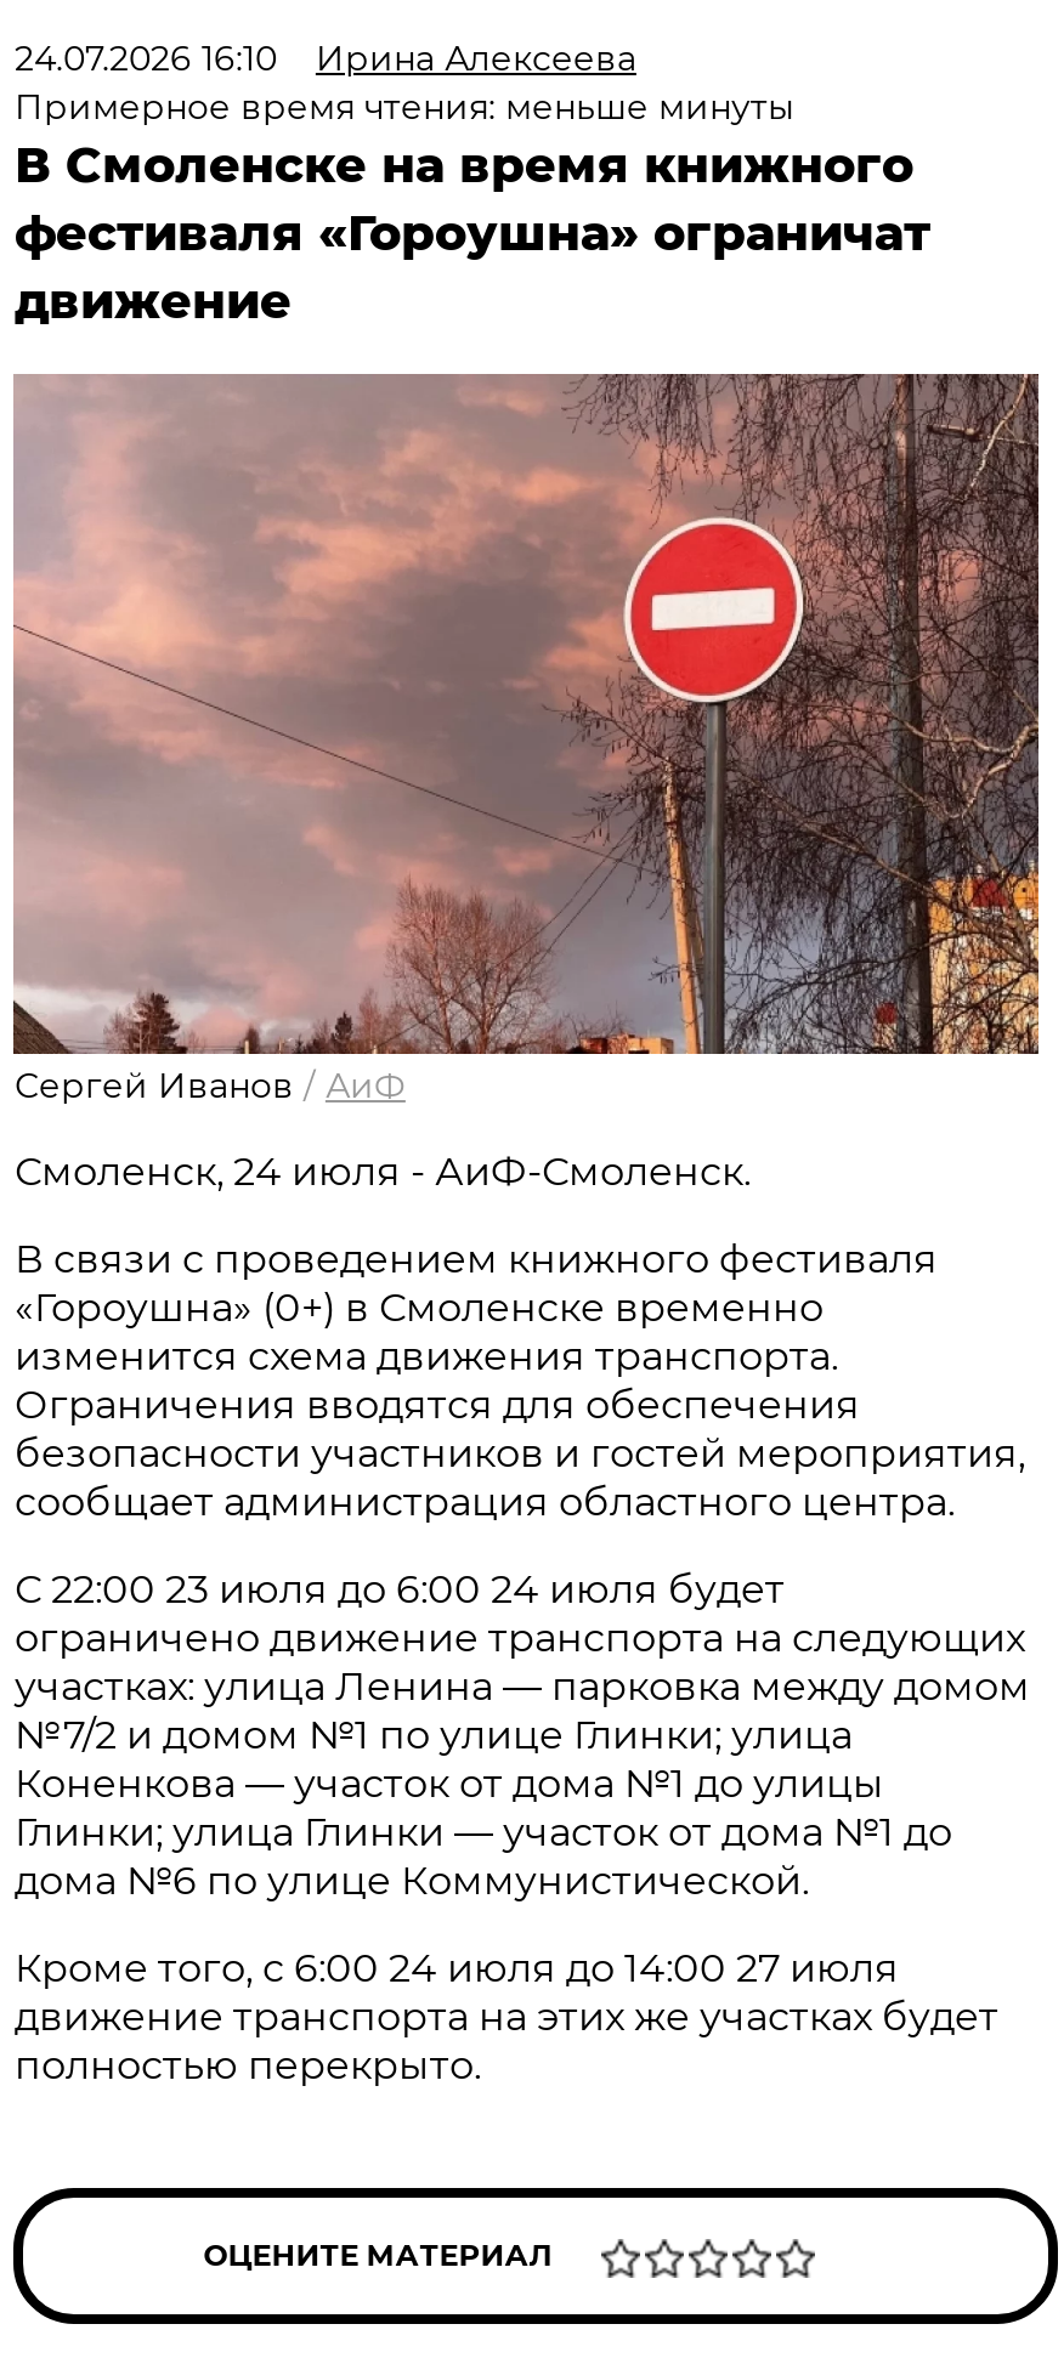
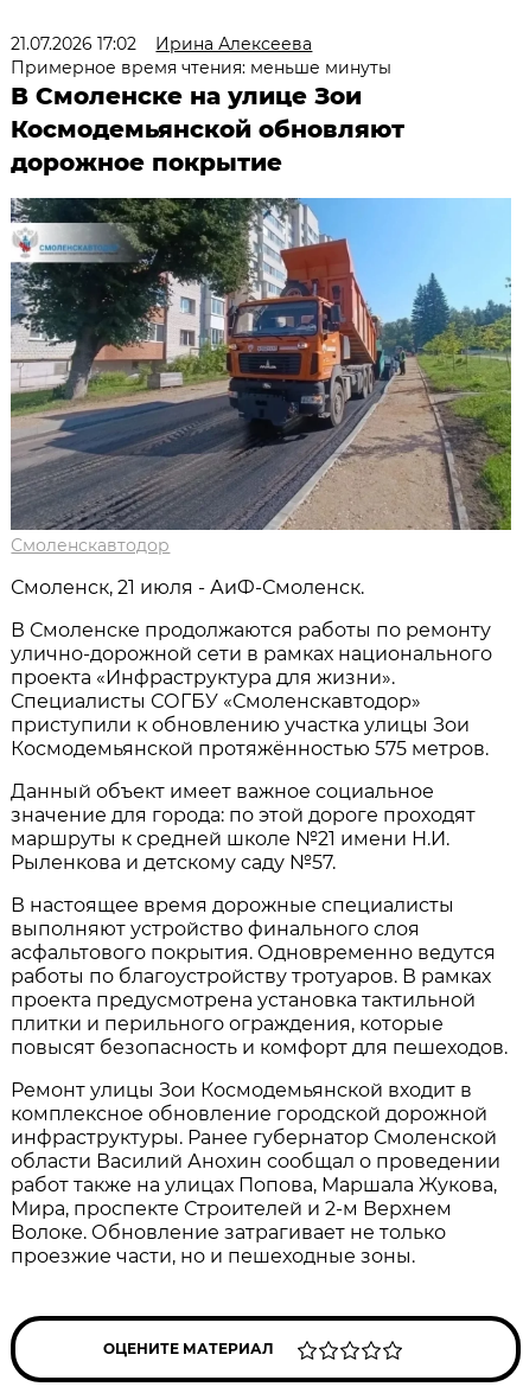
- 24.07.2026 16:10 Ирина Алексеева
+ 21.07.2026 17:02 Ирина Алексеева

- В Смоленске на время книжного
- фестиваля «Гороушна» ограничат
- движение
+ В Смоленске на улице Зои
+ Космодемьянской обновляют
+ дорожное покрытие

- [image]
- Сергей Иванов / АиФ
- Смоленск, 24 июля - АиФ-Смоленск.
- В связи с проведением книжного фестиваля
- «Гороушна» (0+) в Смоленске временно
- изменится схема движения транспорта.
- Ограничения вводятся для обеспечения
- безопасности участников и гостей мероприятия,
- сообщает администрация областного центра.
- С 22:00 23 июля до 6:00 24 июля будет
- ограничено движение транспорта на следующих
- участках: улица Ленина — парковка между домом
- №7/2 и домом №1 по улице Глинки; улица
- Коненкова — участок от дома №1 до улицы
- Глинки; улица Глинки — участок от дома №1 до
- дома №6 по улице Коммунистической.
- Кроме того, с 6:00 24 июля до 14:00 27 июля
- движение транспорта на этих же участках будет
- полностью перекрыто.
+ [image]
+ Смоленскавтодор
+ Смоленск, 21 июля - АиФ-Смоленск.
+ В Смоленске продолжаются работы по ремонту
+ улично-дорожной сети в рамках национального
+ проекта «Инфраструктура для жизни».
+ Специалисты СОГБУ «Смоленскавтодор»
+ приступили к обновлению участка улицы Зои
+ Космодемьянской протяжённостью 575 метров.
+ Данный объект имеет важное социальное
+ значение для города: по этой дороге проходят
+ маршруты к средней школе №21 имени Н.И.
+ Рыленкова и детскому саду №57.
+ В настоящее время дорожные специалисты
+ выполняют устройство финального слоя
+ асфальтового покрытия. Одновременно ведутся
+ работы по благоустройству тротуаров. В рамках
+ проекта предусмотрена установка тактильной
+ плитки и перильного ограждения, которые
+ повысят безопасность и комфорт для пешеходов.
+ Ремонт улицы Зои Космодемьянской входит в
+ комплексное обновление городской дорожной
+ инфраструктуры. Ранее губернатор Смоленской
+ области Василий Анохин сообщал о проведении
+ работ также на улицах Попова, Маршала Жукова,
+ Мира, проспекте Строителей и 2-м Верхнем
+ Волоке. Обновление затрагивает не только
+ проезжие части, но и пешеходные зоны.
